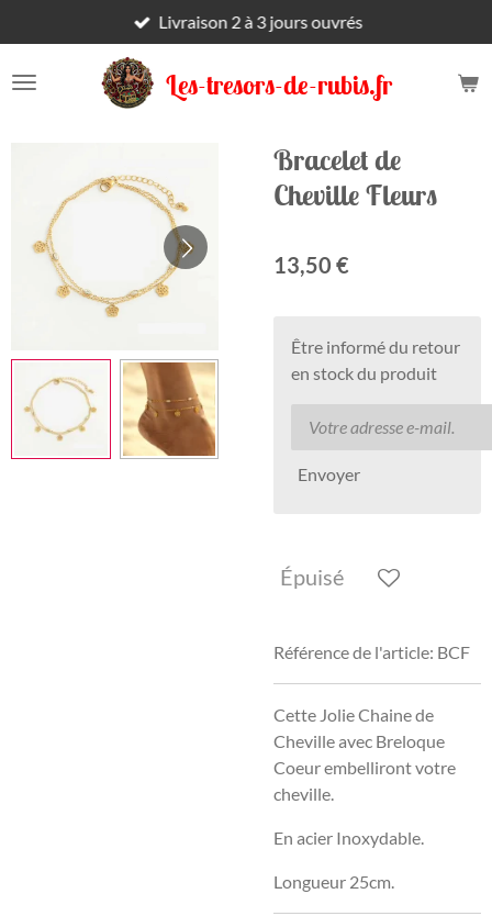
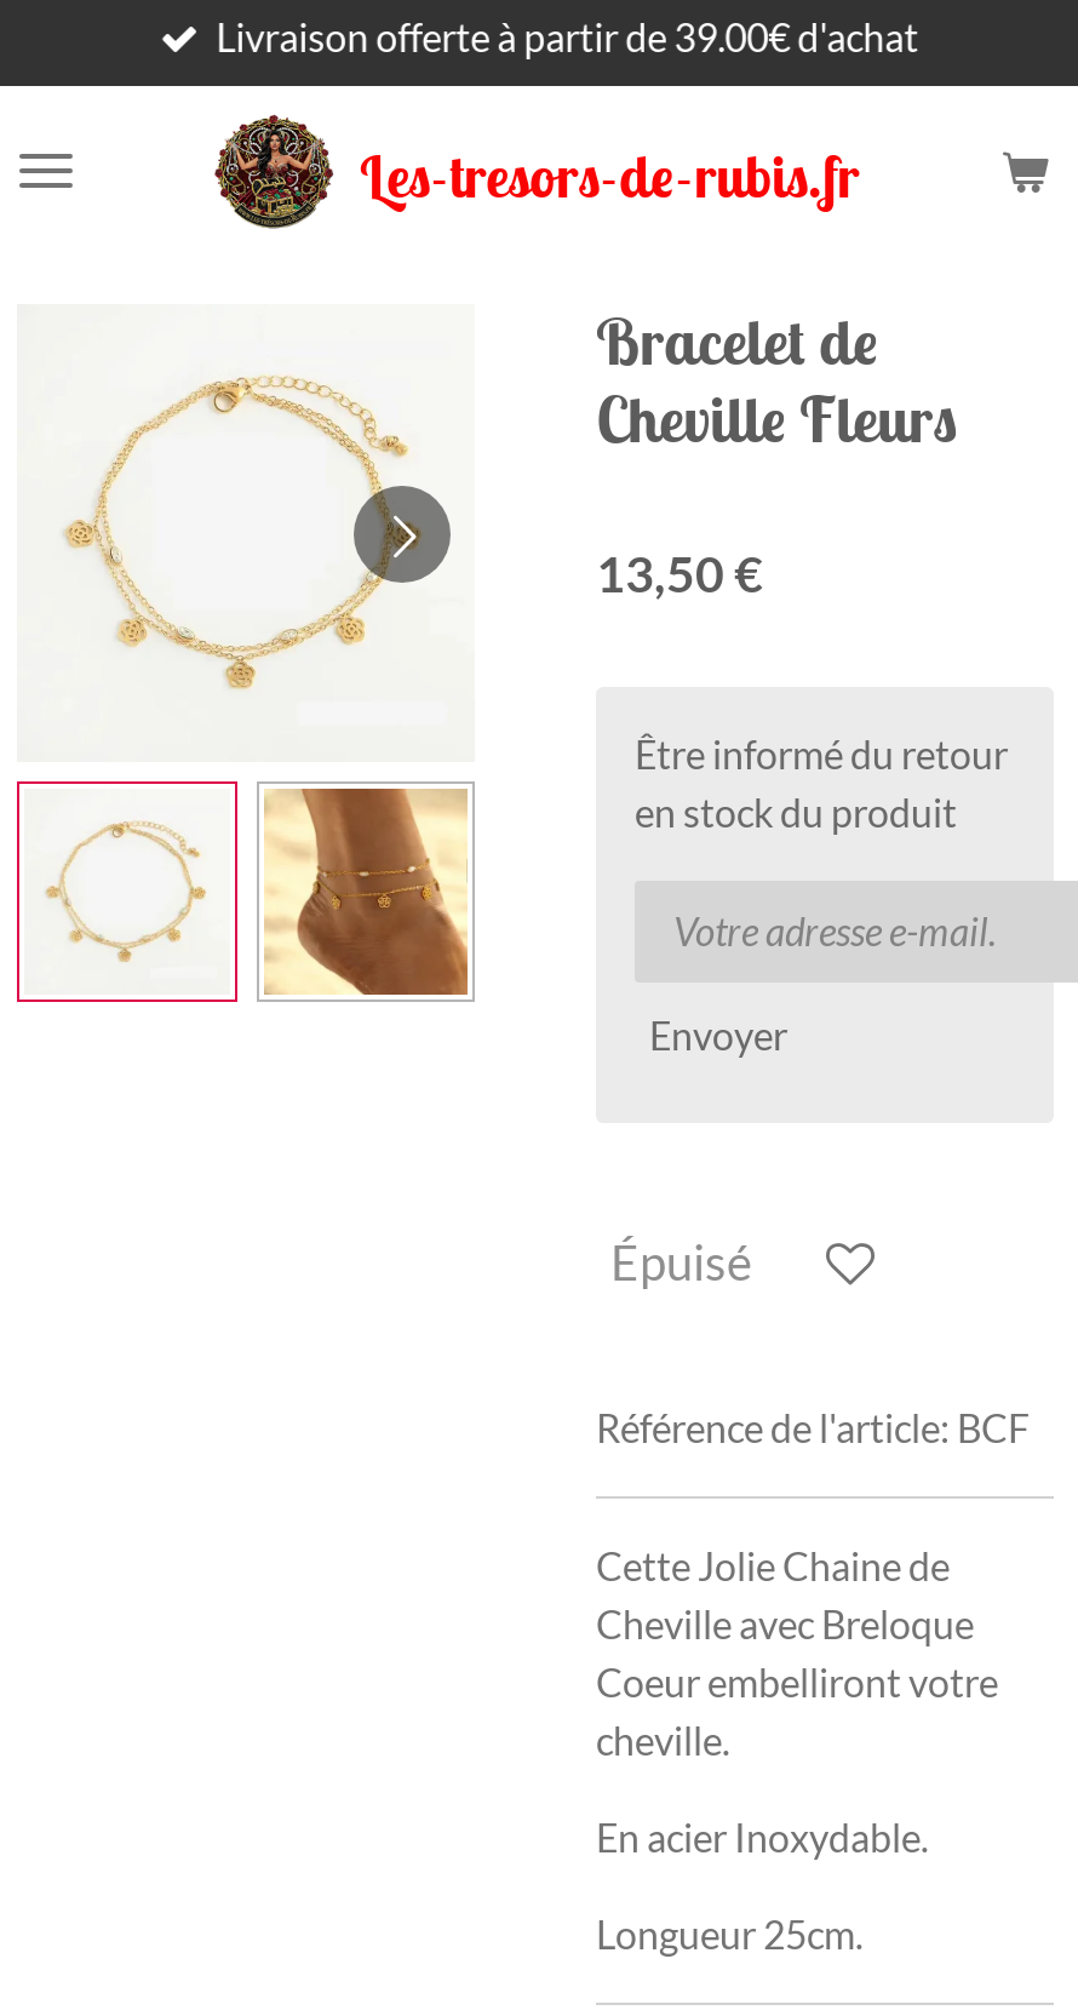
- Livraison 2 à 3 jours ouvrés
+ Livraison offerte à partir de 39.00€ d'achat
